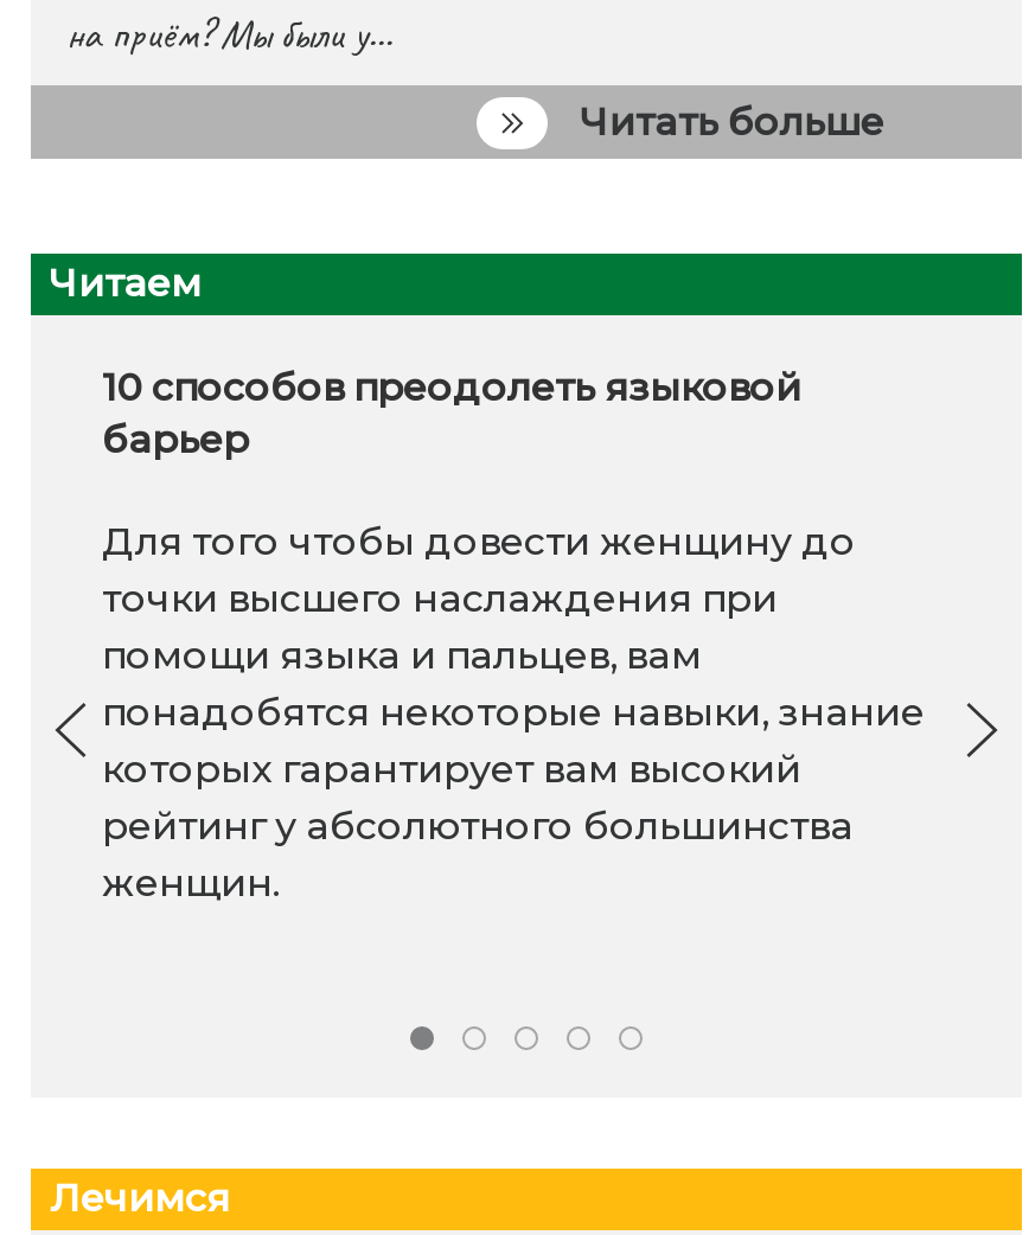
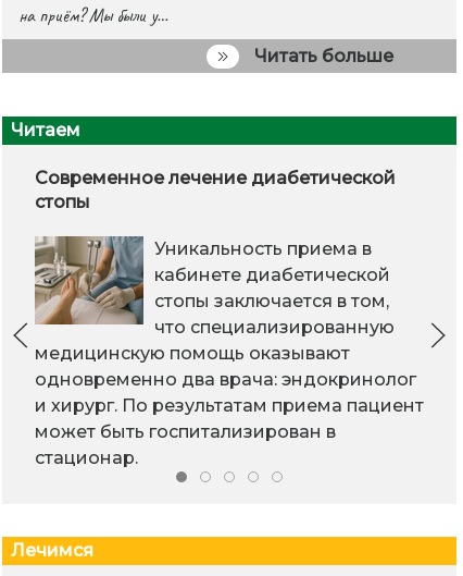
- 10 способов преодолеть языковой
- барьер
+ Современное лечение диабетической
+ стопы

- Для того чтобы довести женщину до
- точки высшего наслаждения при
- помощи языка и пальцев, вам
- понадобятся некоторые навыки, знание
- которых гарантирует вам высокий
- рейтинг у абсолютного большинства
- женщин.
+ Уникальность приема в
+ кабинете диабетической
+ стопы заключается в том,
+ что специализированную
+ медицинскую помощь оказывают
+ одновременно два врача: эндокринолог
+ и хирург. По результатам приема пациент
+ может быть госпитализирован в
+ стационар.
